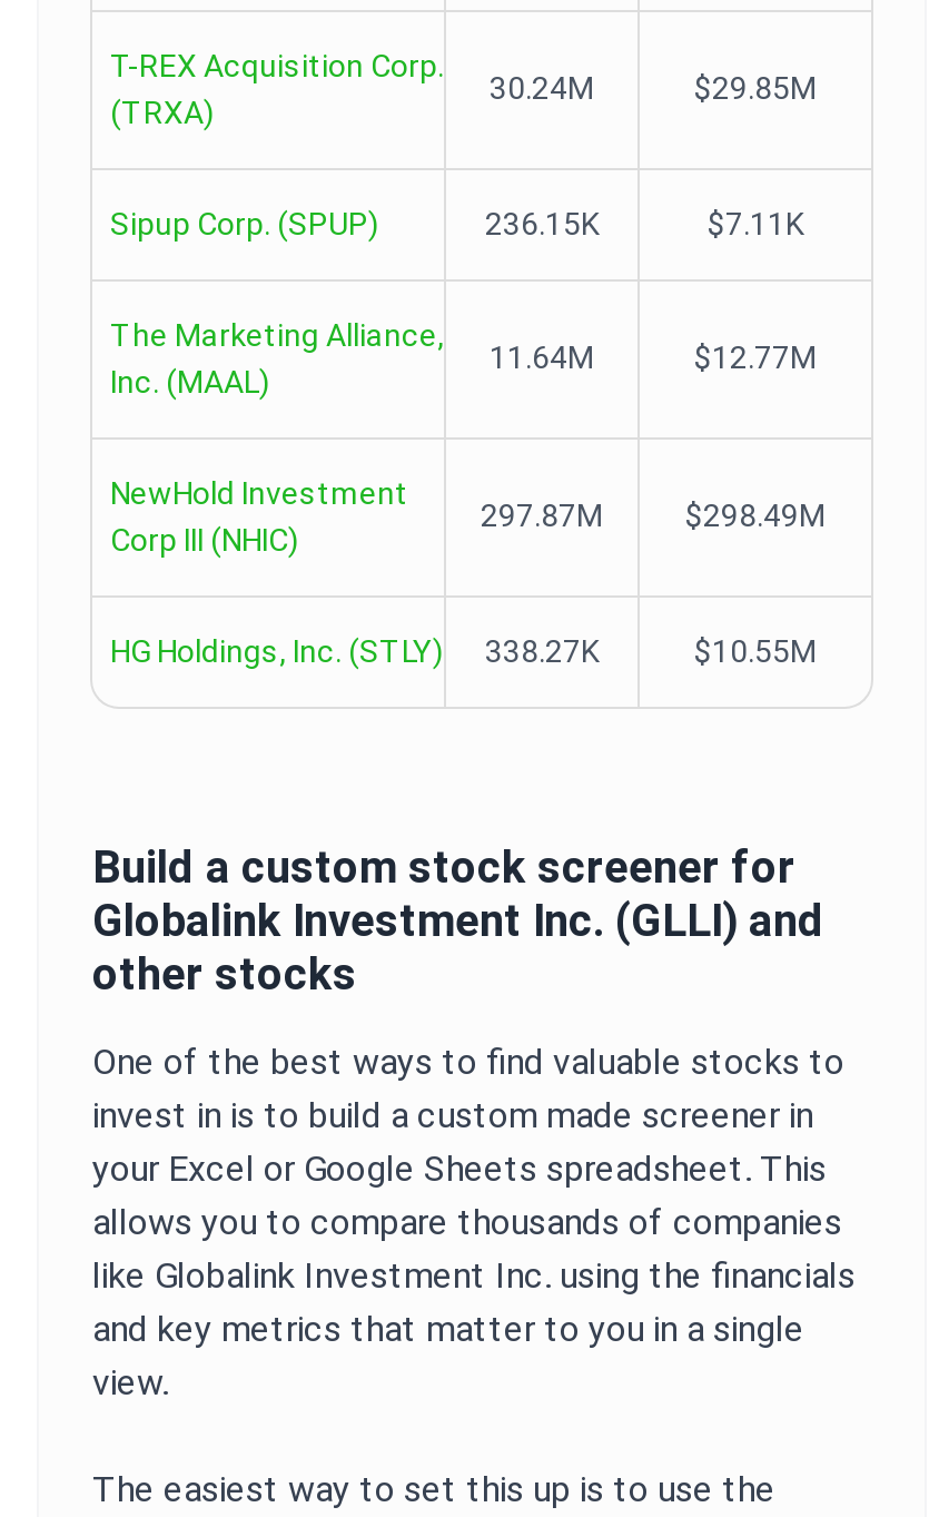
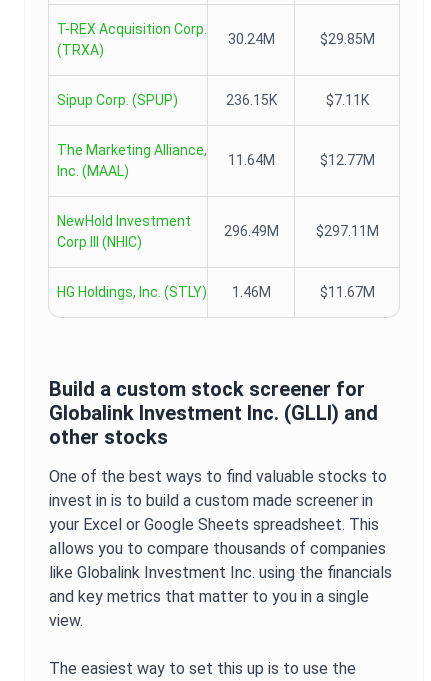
- 297.87M
- $298.49M
+ 296.49M
+ $297.11M

- 338.27K
- $10.55M
+ 1.46M
+ $11.67M
